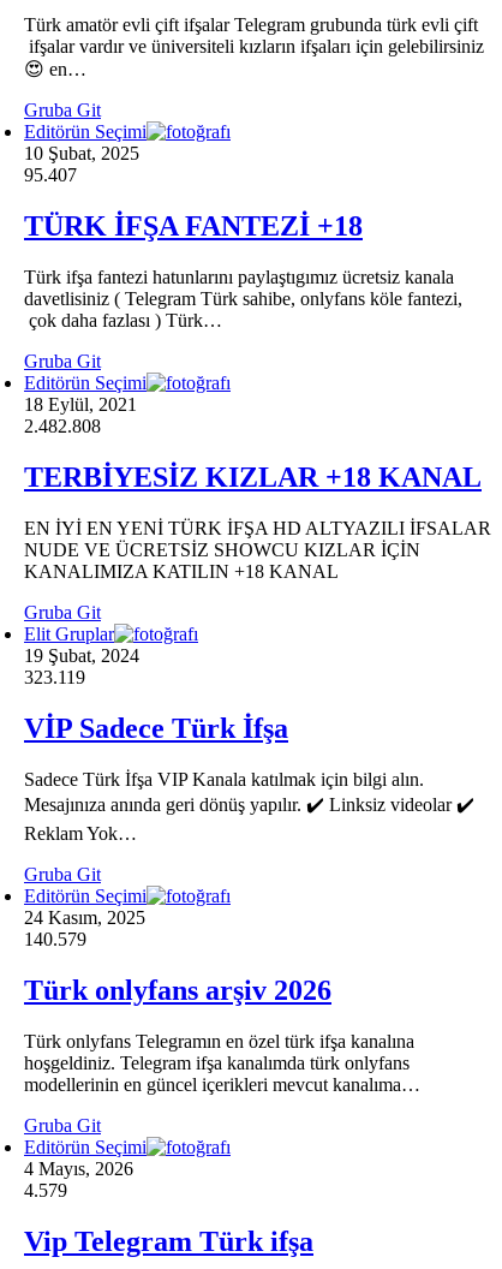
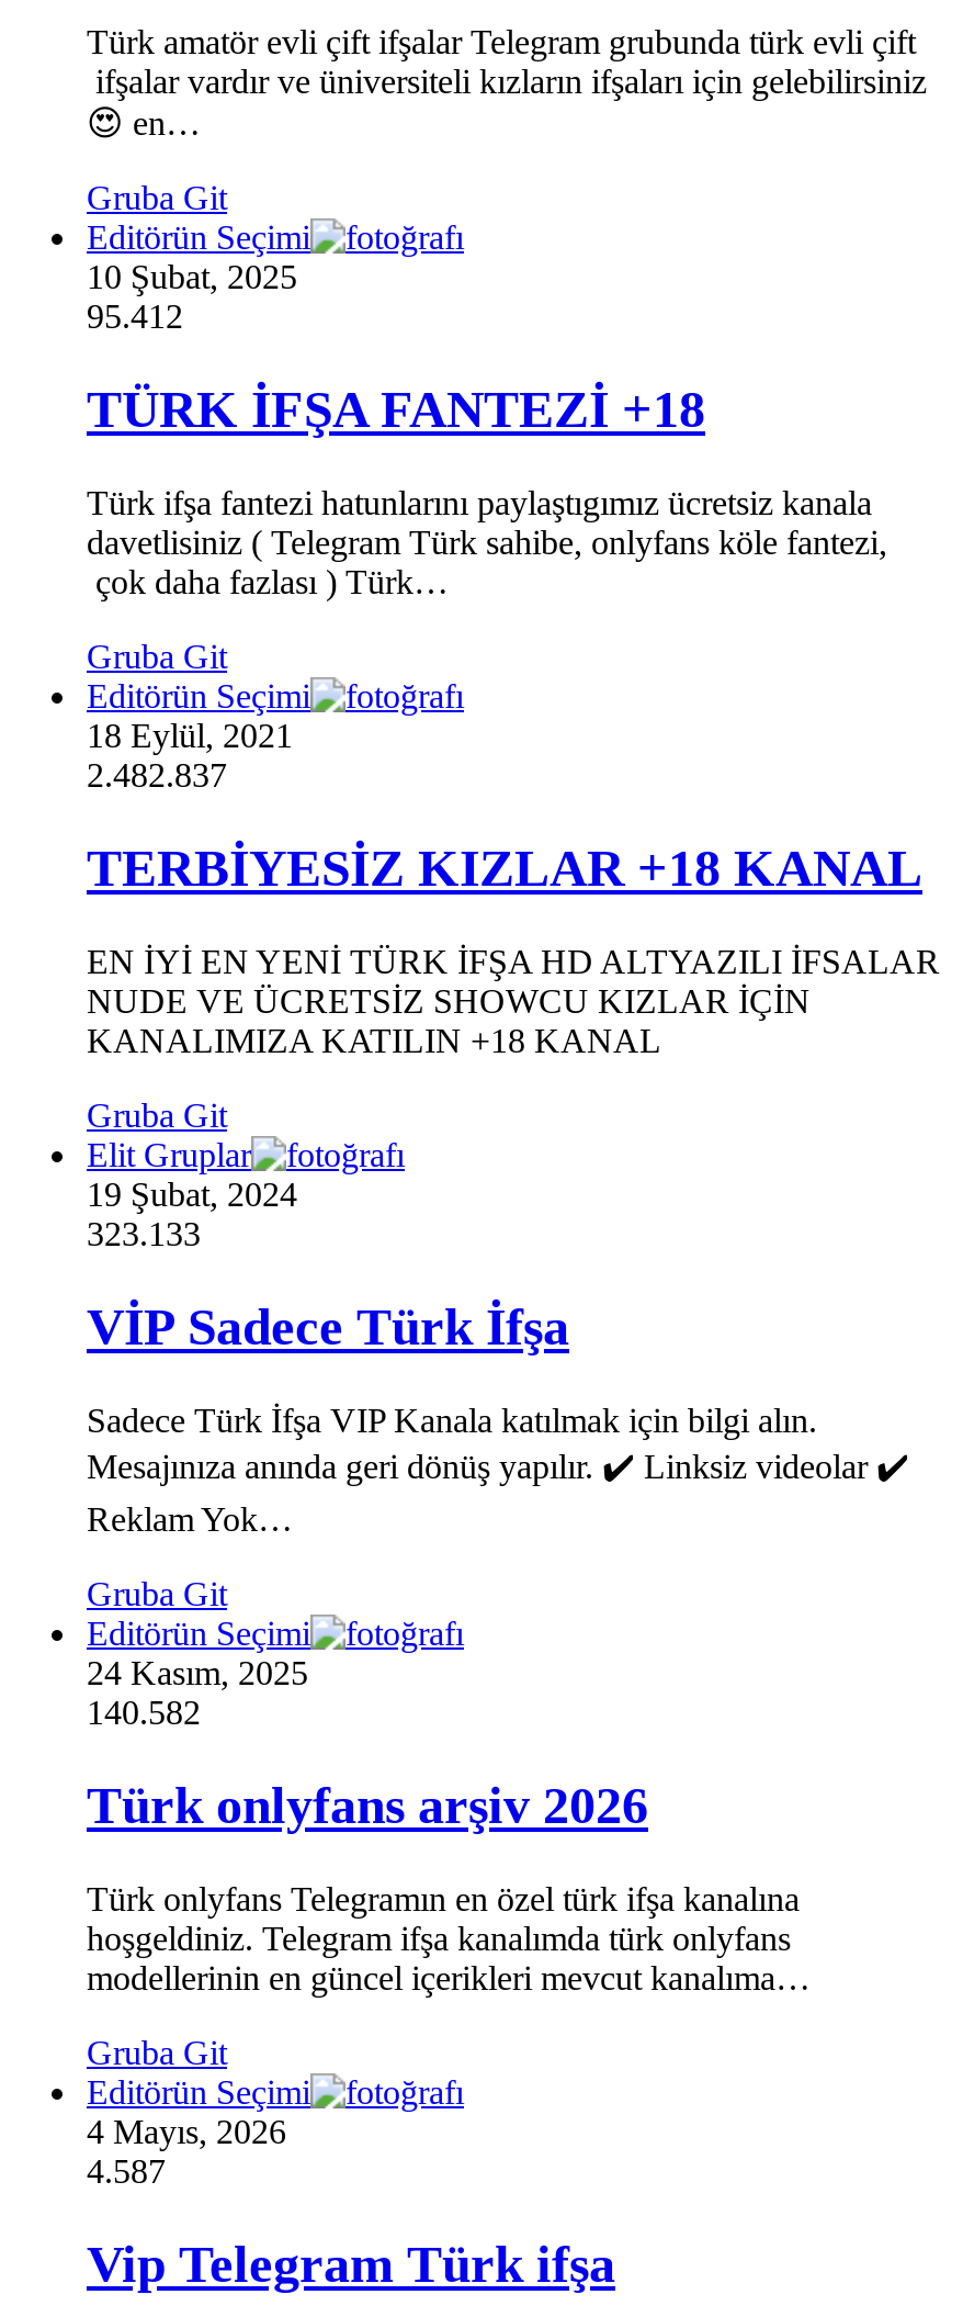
- 95.407
+ 95.412

- 2.482.808
+ 2.482.837

- 323.119
+ 323.133

- 140.579
+ 140.582

- 4.579
+ 4.587
